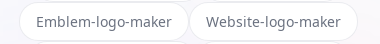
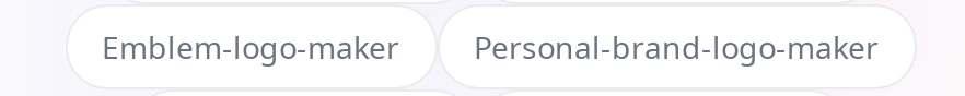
- Website-logo-maker
+ Personal-brand-logo-maker
